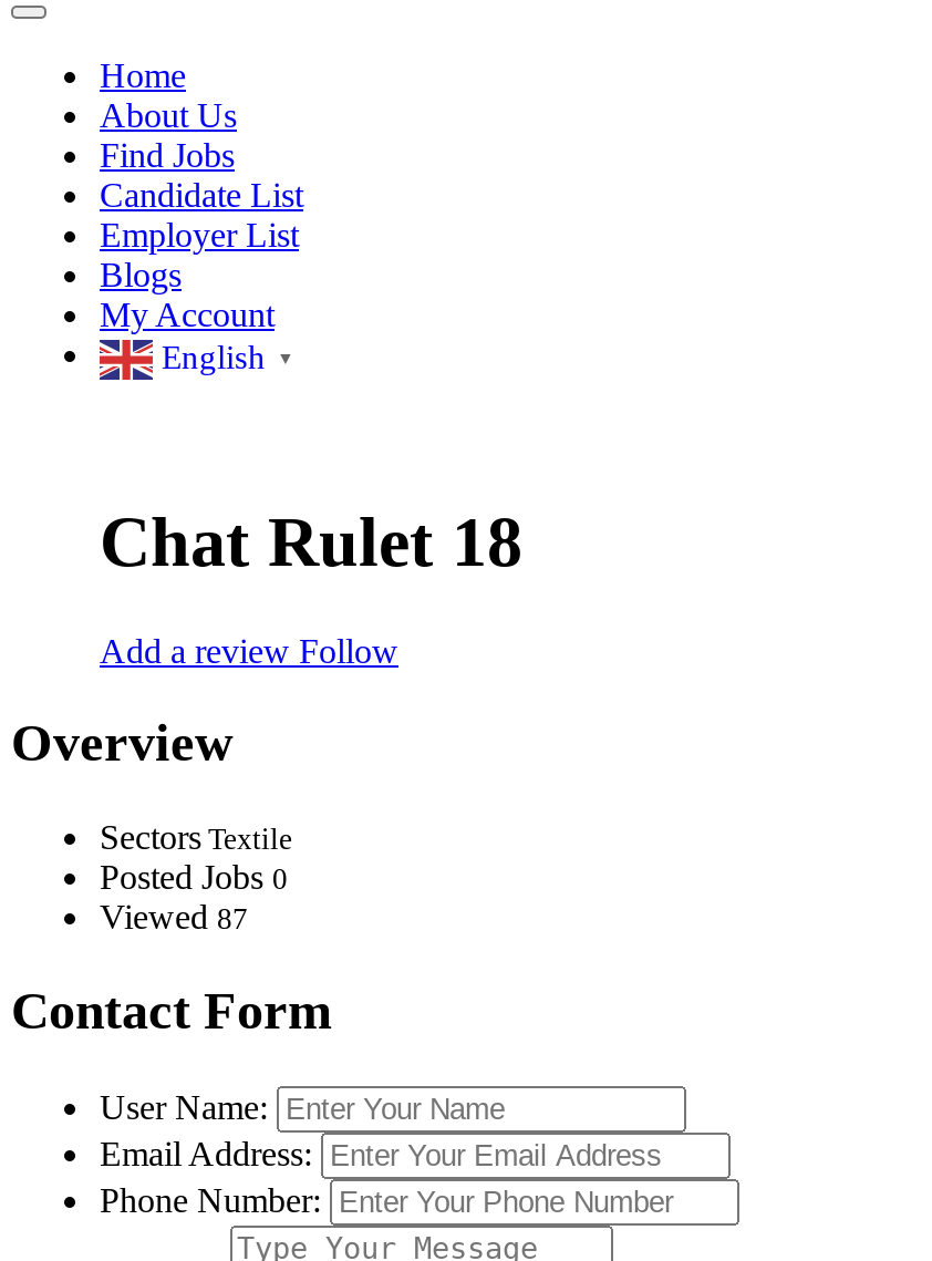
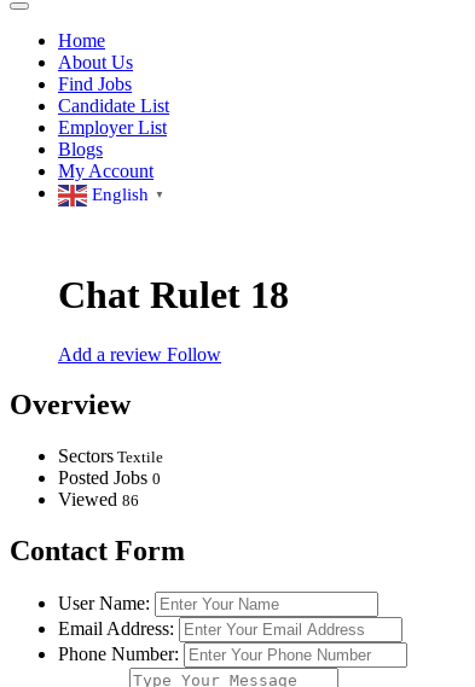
- Viewed 87
+ Viewed 86
